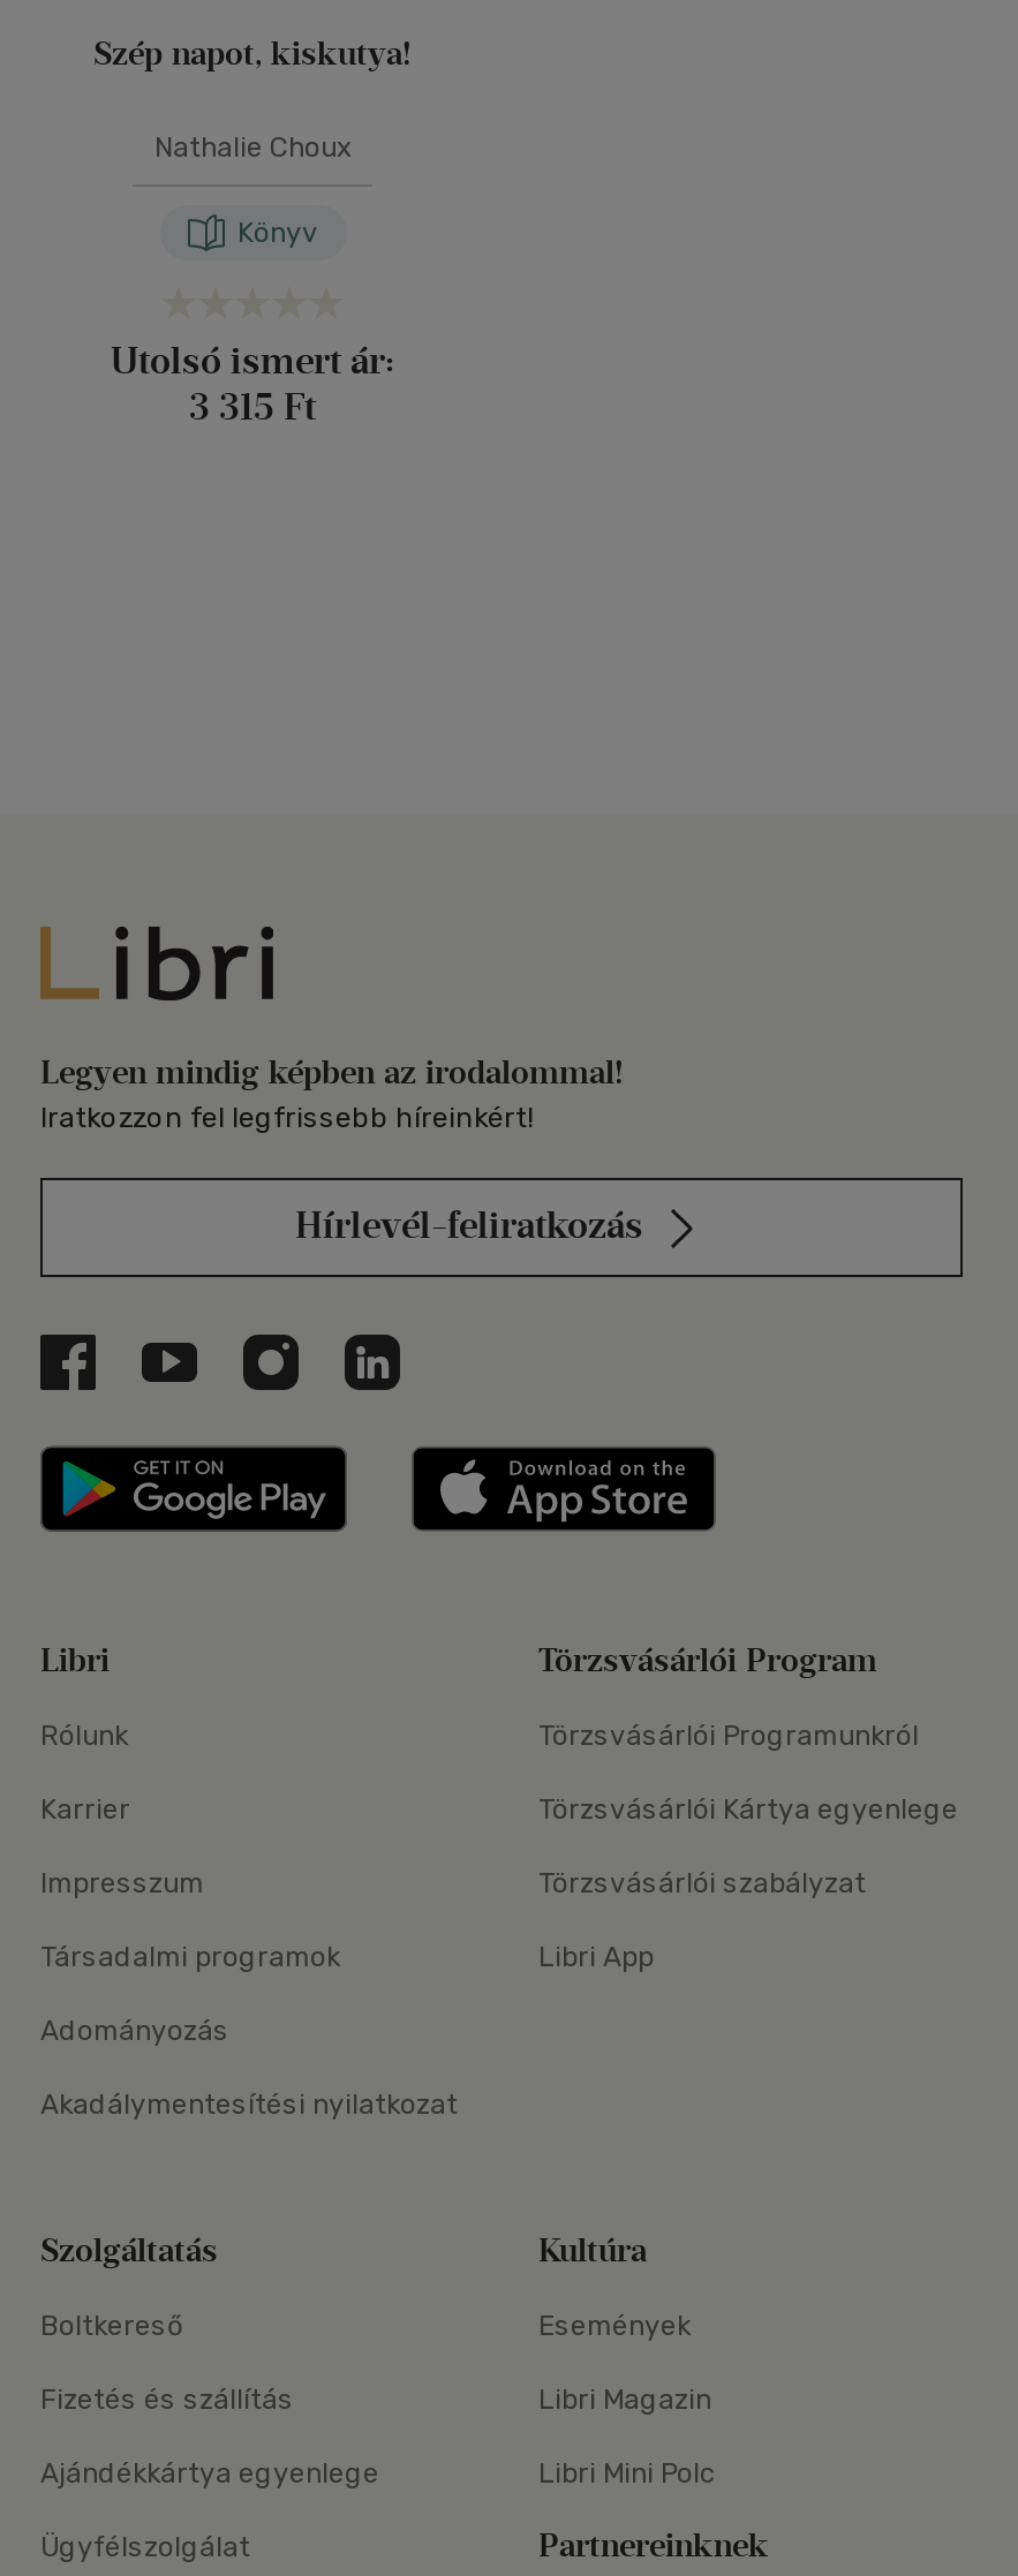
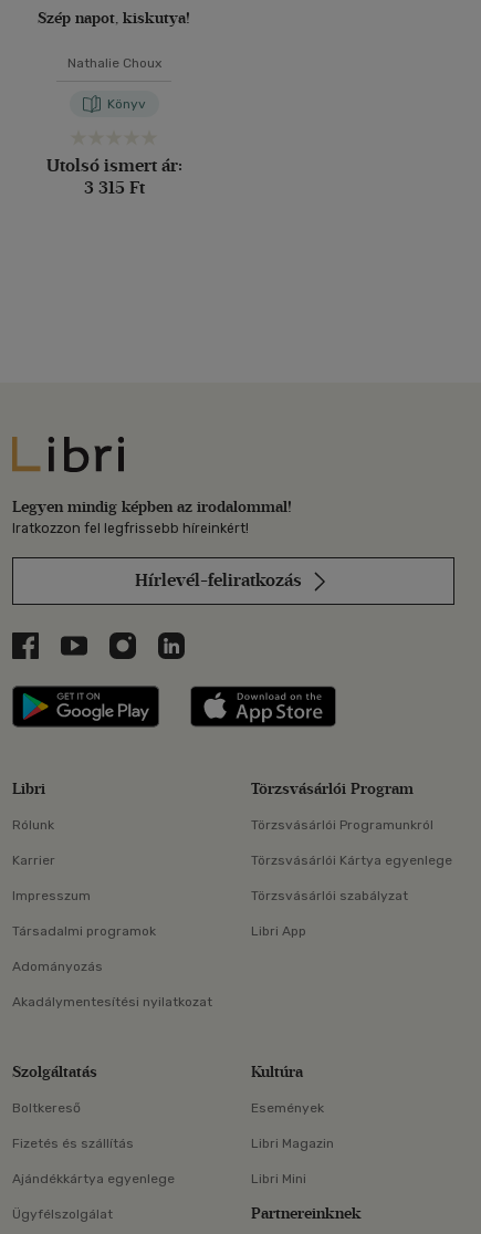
- Libri Mini Polc
+ Libri Mini
